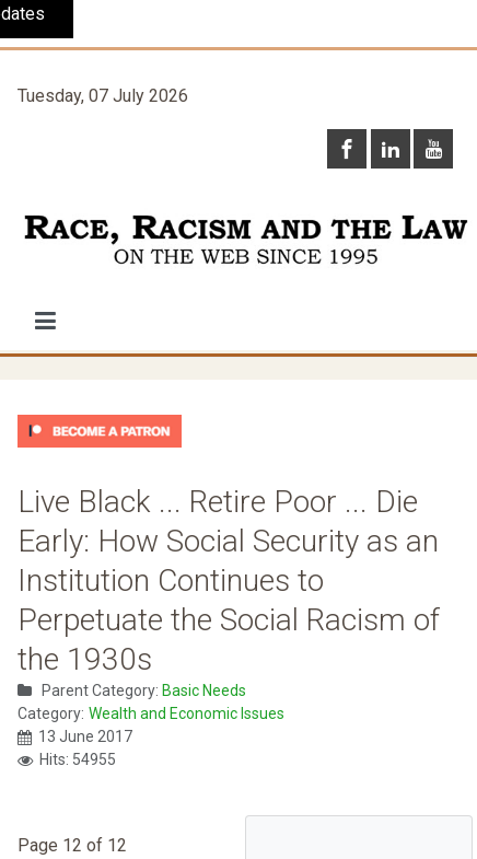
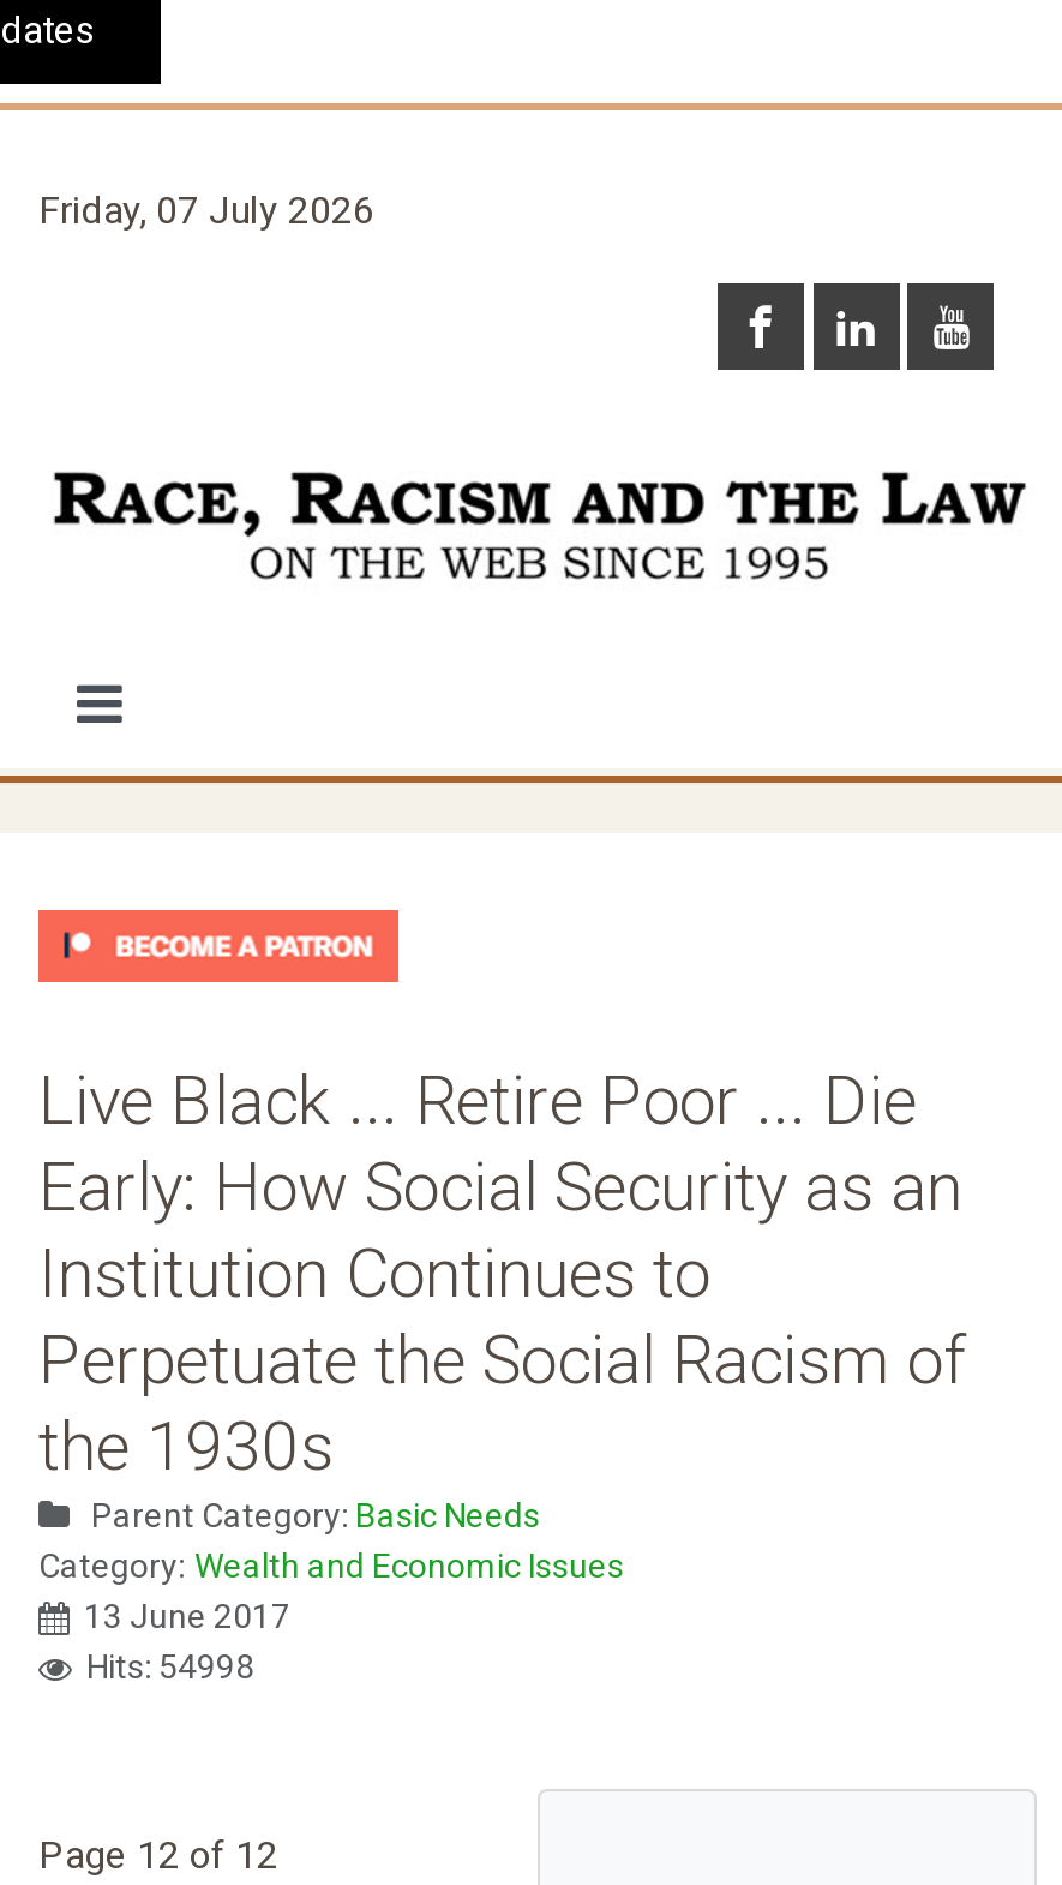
- Tuesday, 07 July 2026
+ Friday, 07 July 2026

- Hits: 54955
+ Hits: 54998
